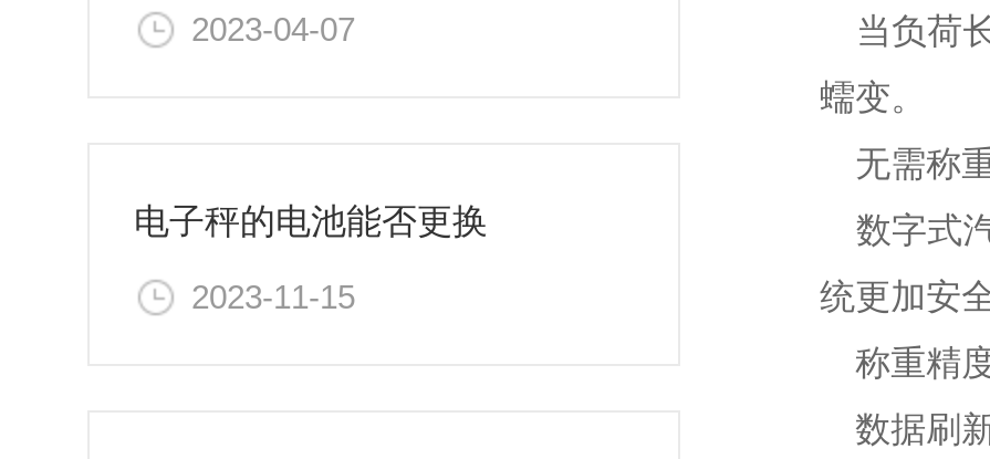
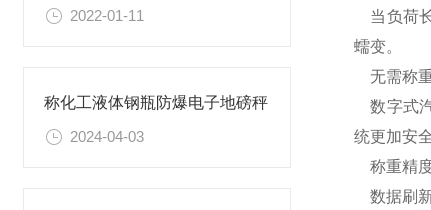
- 2023-04-07
+ 2022-01-11

- 电子秤的电池能否更换
+ 称化工液体钢瓶防爆电子地磅秤

- 2023-11-15
+ 2024-04-03
